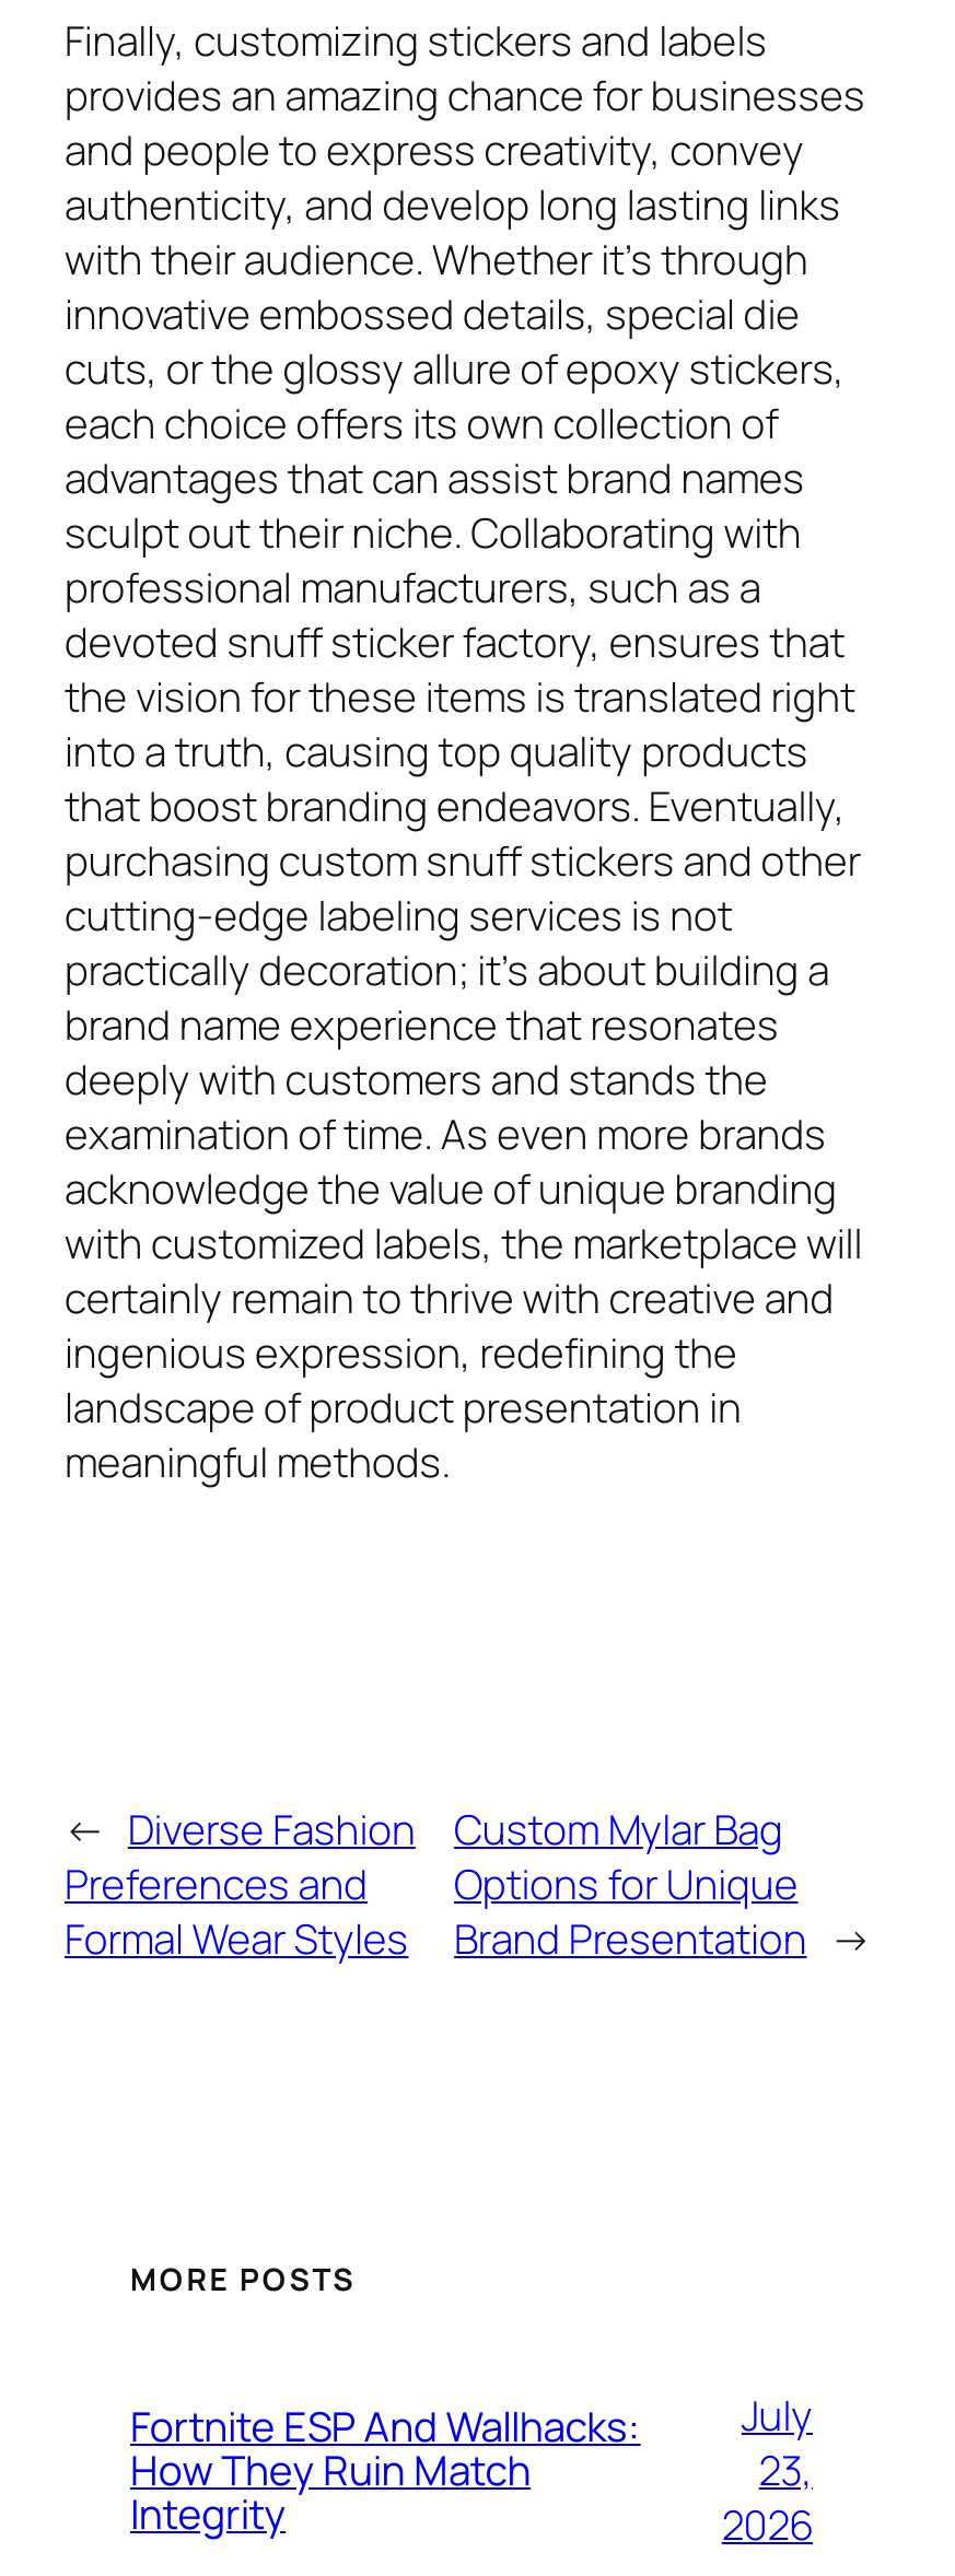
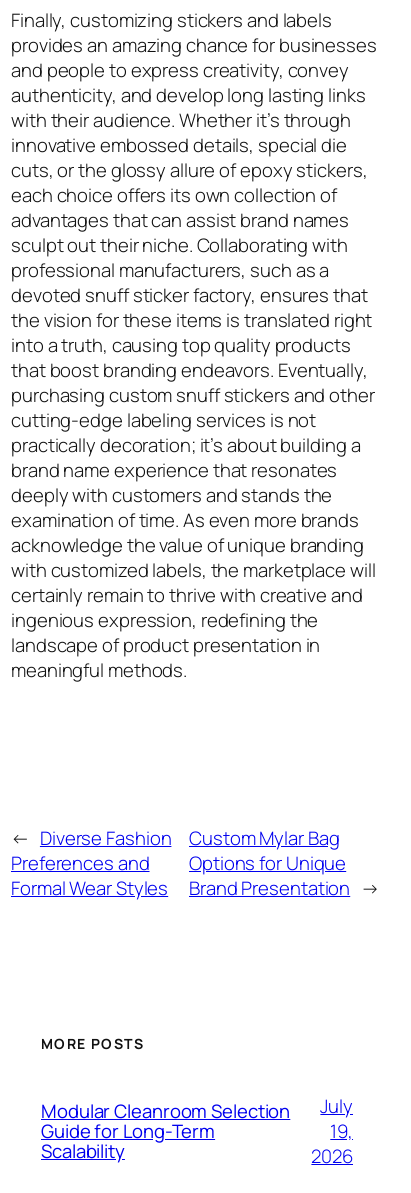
- Fortnite ESP And Wallhacks:
- How They Ruin Match
- Integrity
+ Modular Cleanroom Selection
+ Guide for Long-Term
+ Scalability

- 23,
+ 19,
